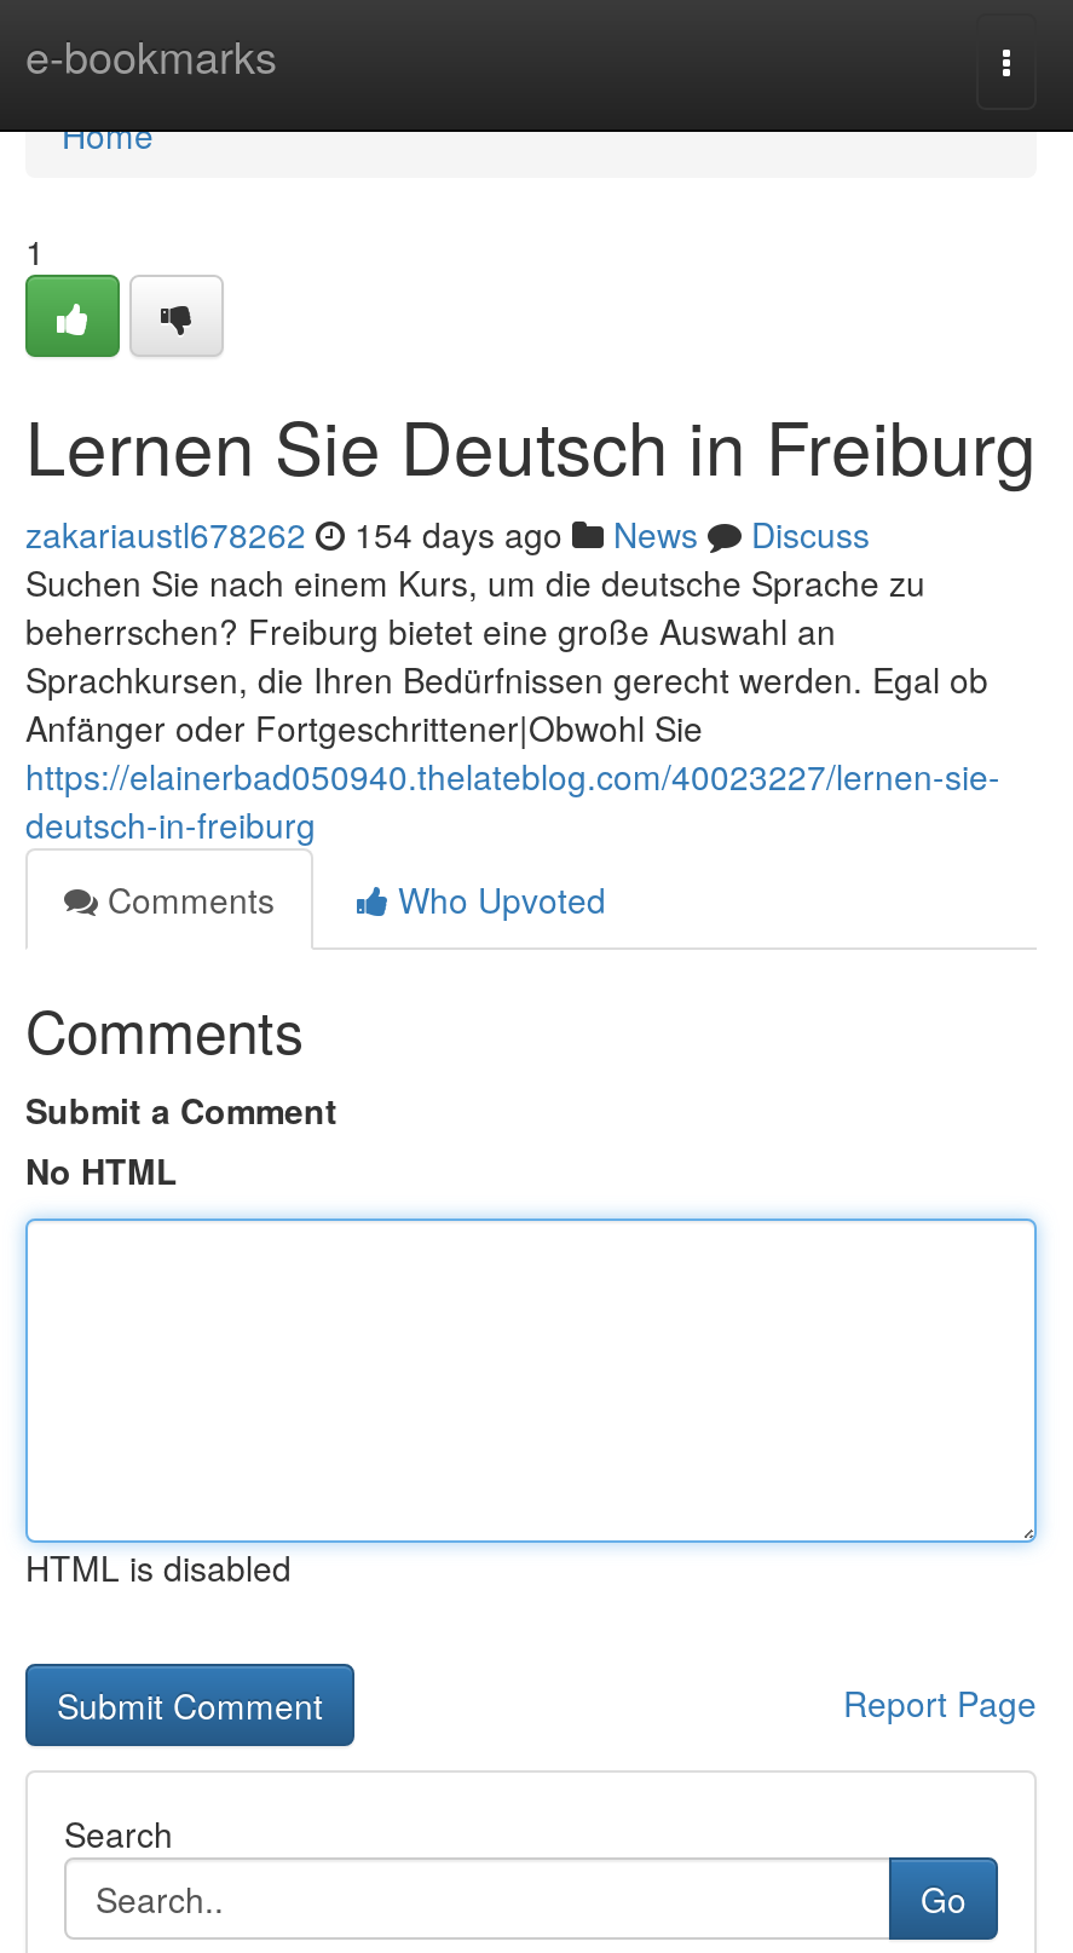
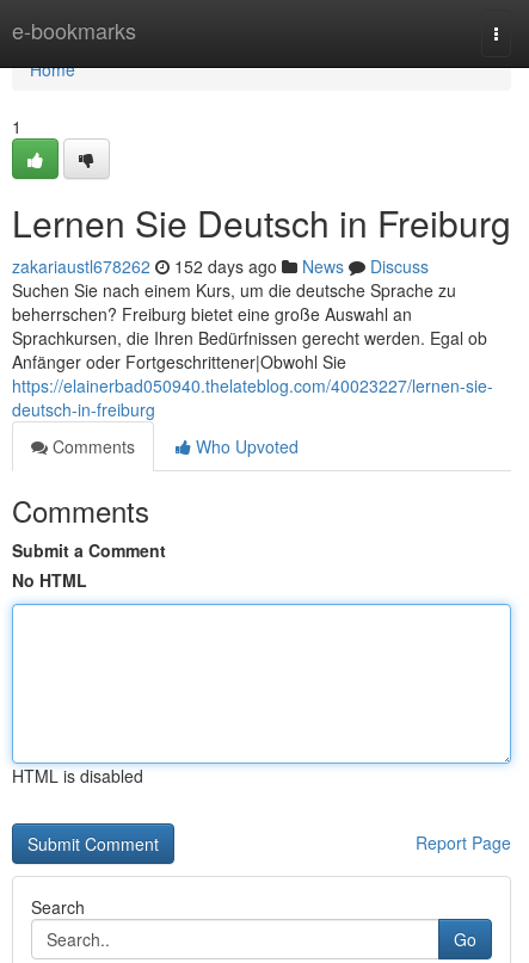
- zakariaustl678262 154 days ago News Discuss
+ zakariaustl678262 152 days ago News Discuss
